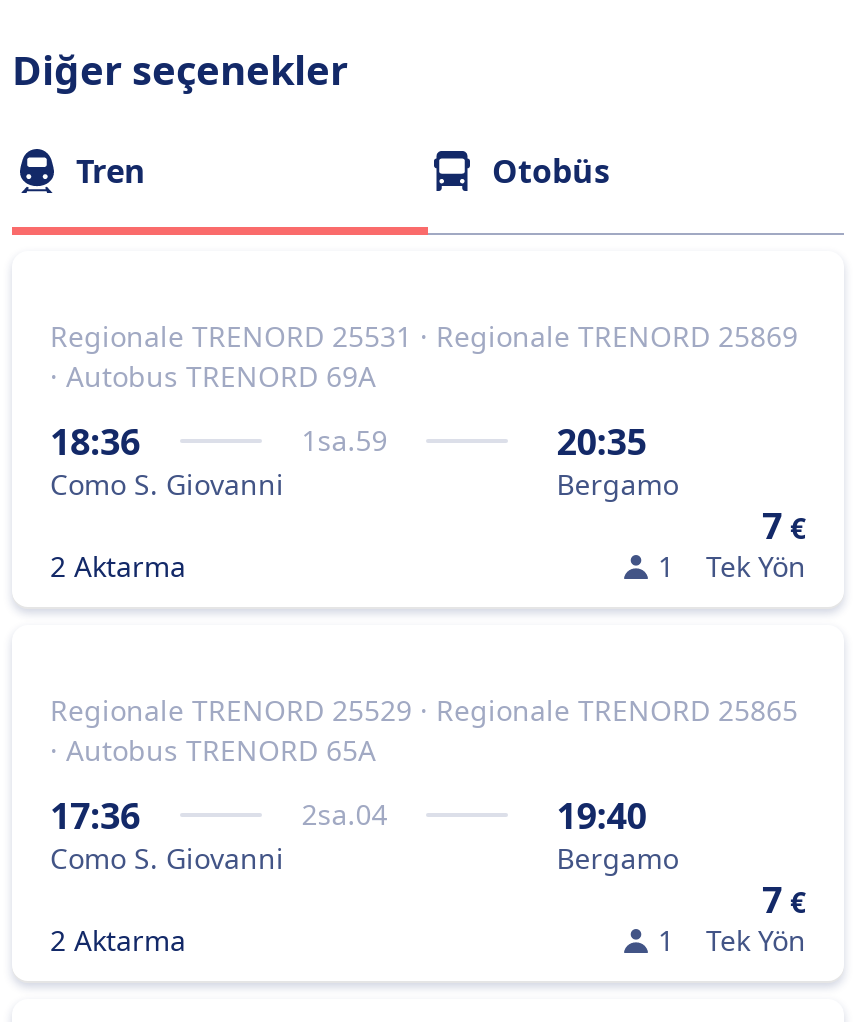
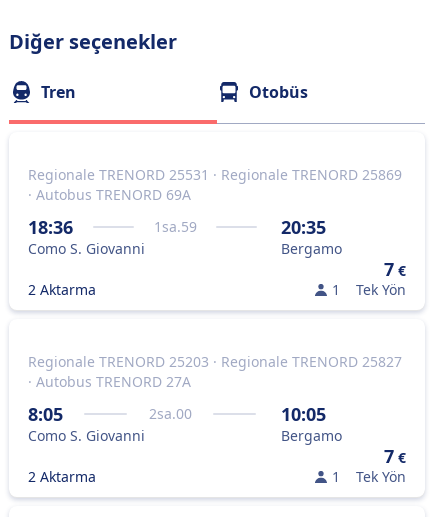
- Regionale TRENORD 25529 · Regionale TRENORD 25865
+ Regionale TRENORD 25203 · Regionale TRENORD 25827

- · Autobus TRENORD 65A
+ · Autobus TRENORD 27A

- 17:36
+ 8:05

- 2sa.04
+ 2sa.00

- 19:40
+ 10:05
